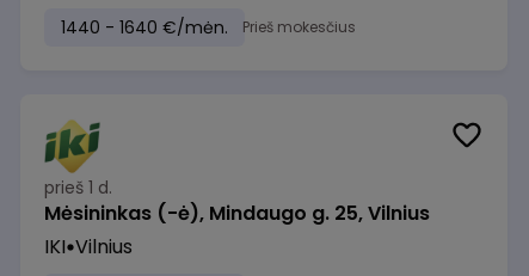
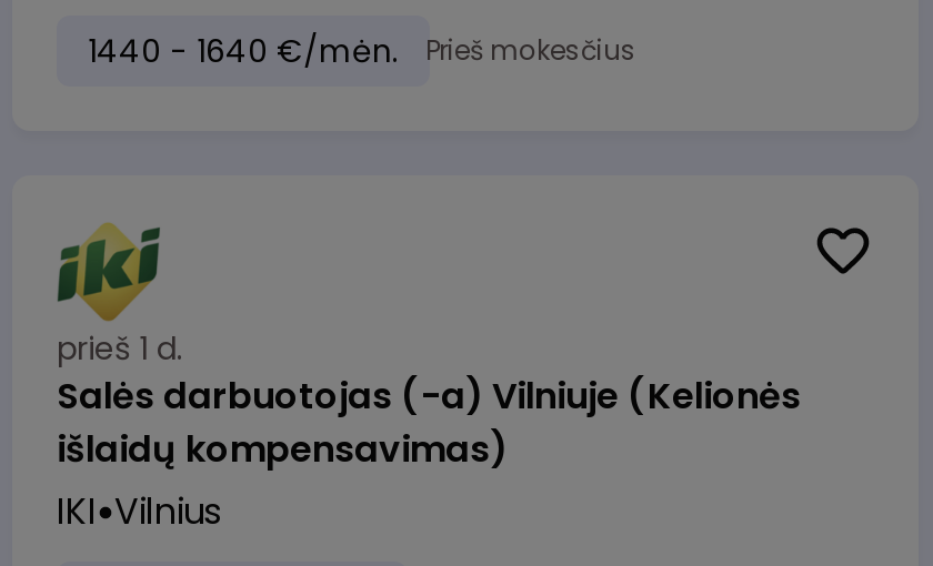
- Mėsininkas (-ė), Mindaugo g. 25, Vilnius
+ Salės darbuotojas (-a) Vilniuje (Kelionės
+ išlaidų kompensavimas)
